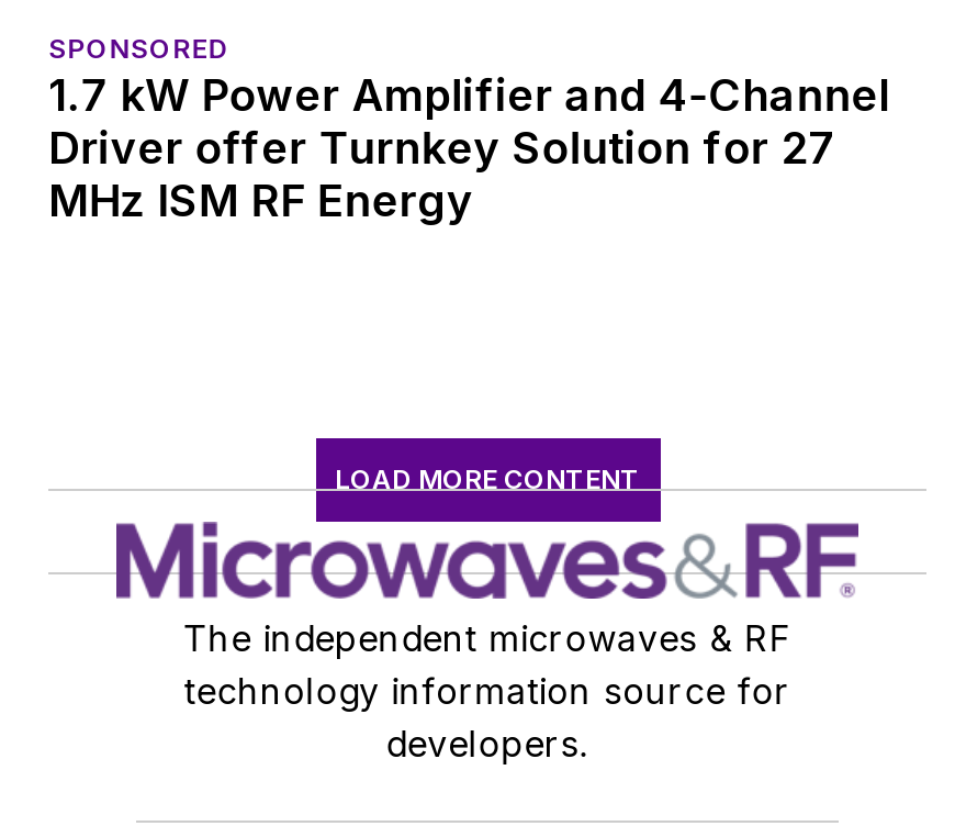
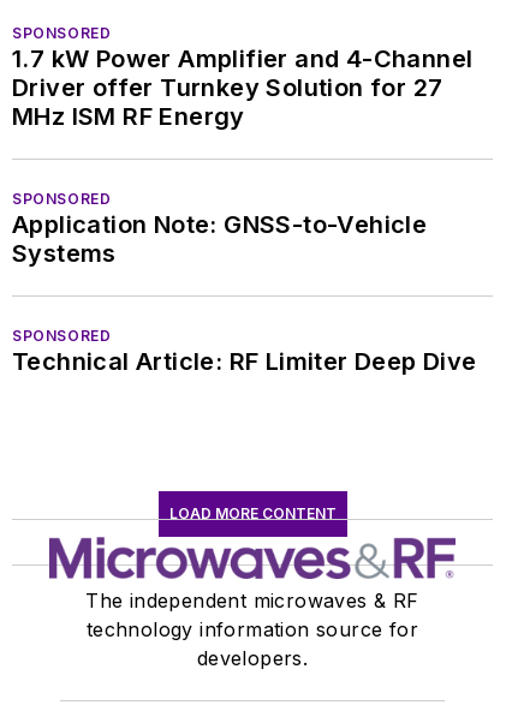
+ SPONSORED
+ Application Note: GNSS-to-Vehicle
+ Systems
+ SPONSORED
+ Technical Article: RF Limiter Deep Dive
